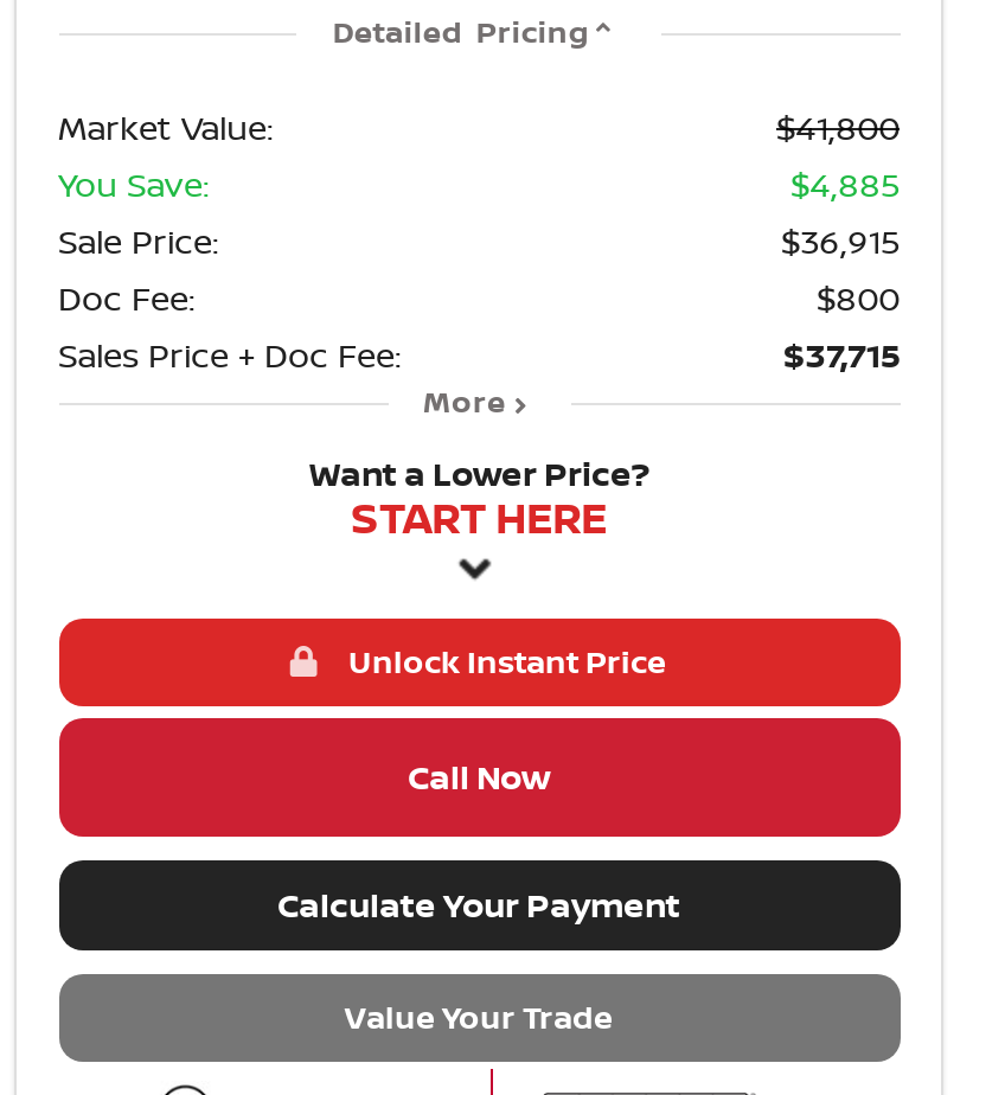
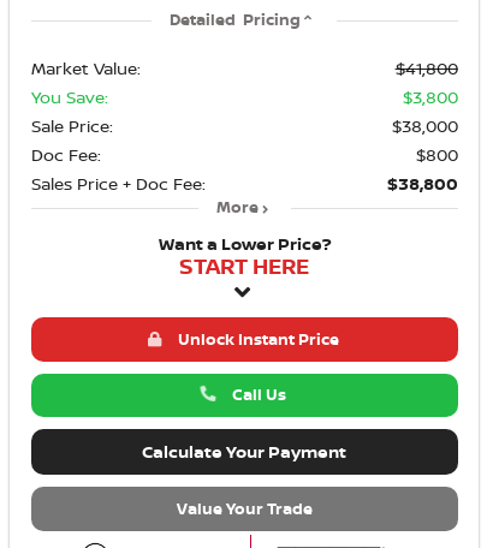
- $4,885
+ $3,800

- $36,915
+ $38,000

- $37,715
+ $38,800

- Call Now
+ Call Us
